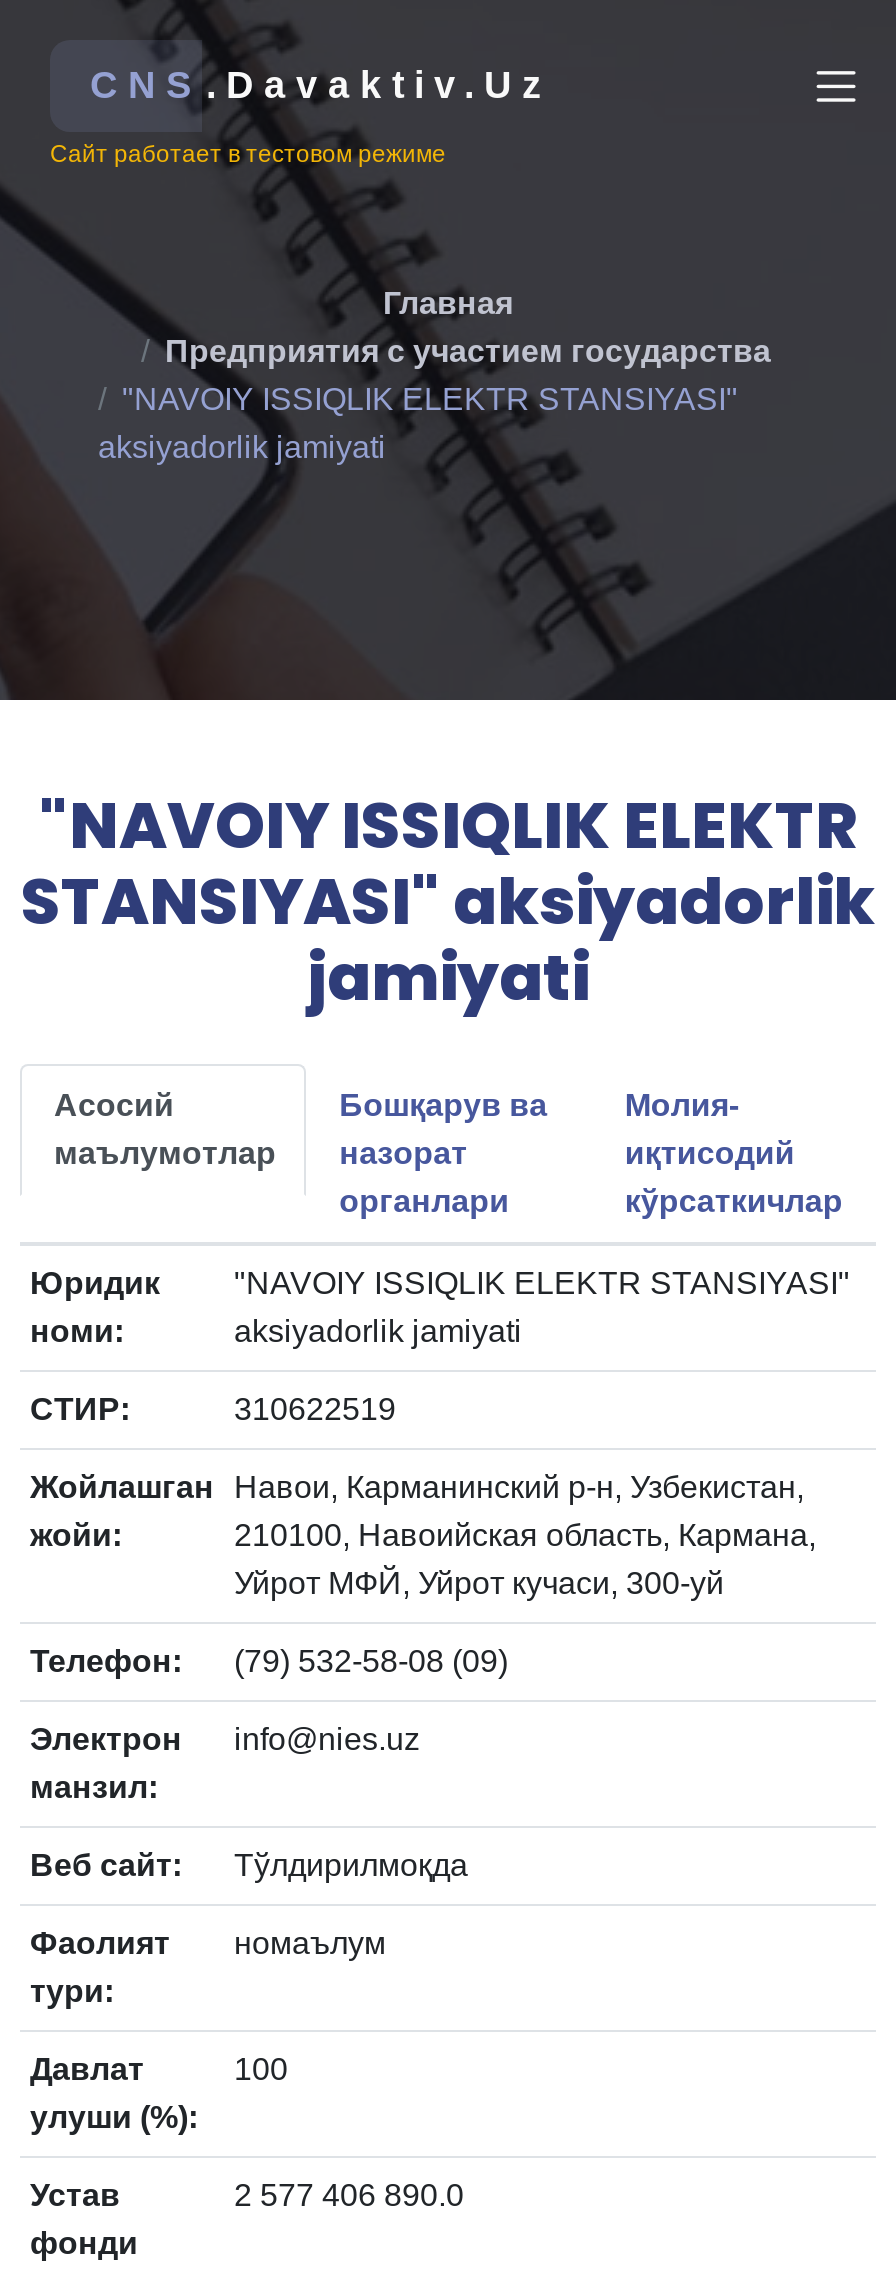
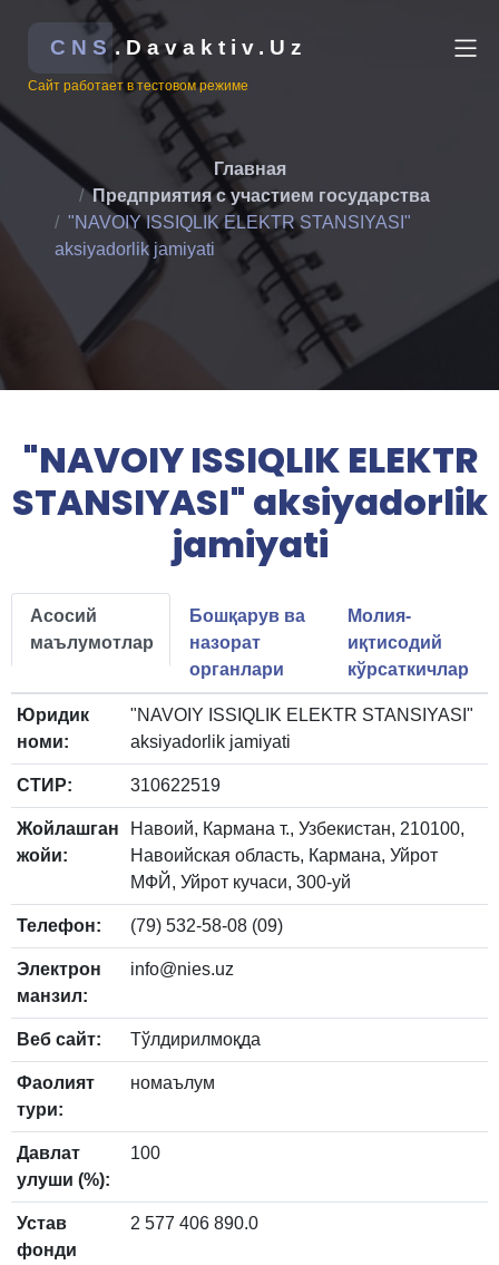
- Навои, Карманинский р-н, Узбекистан,
- 210100, Навоийская область, Кармана,
- Уйрот МФЙ, Уйрот кучаси, 300-уй
+ Навоий, Кармана т., Узбекистан, 210100,
+ Навоийская область, Кармана, Уйрот
+ МФЙ, Уйрот кучаси, 300-уй
